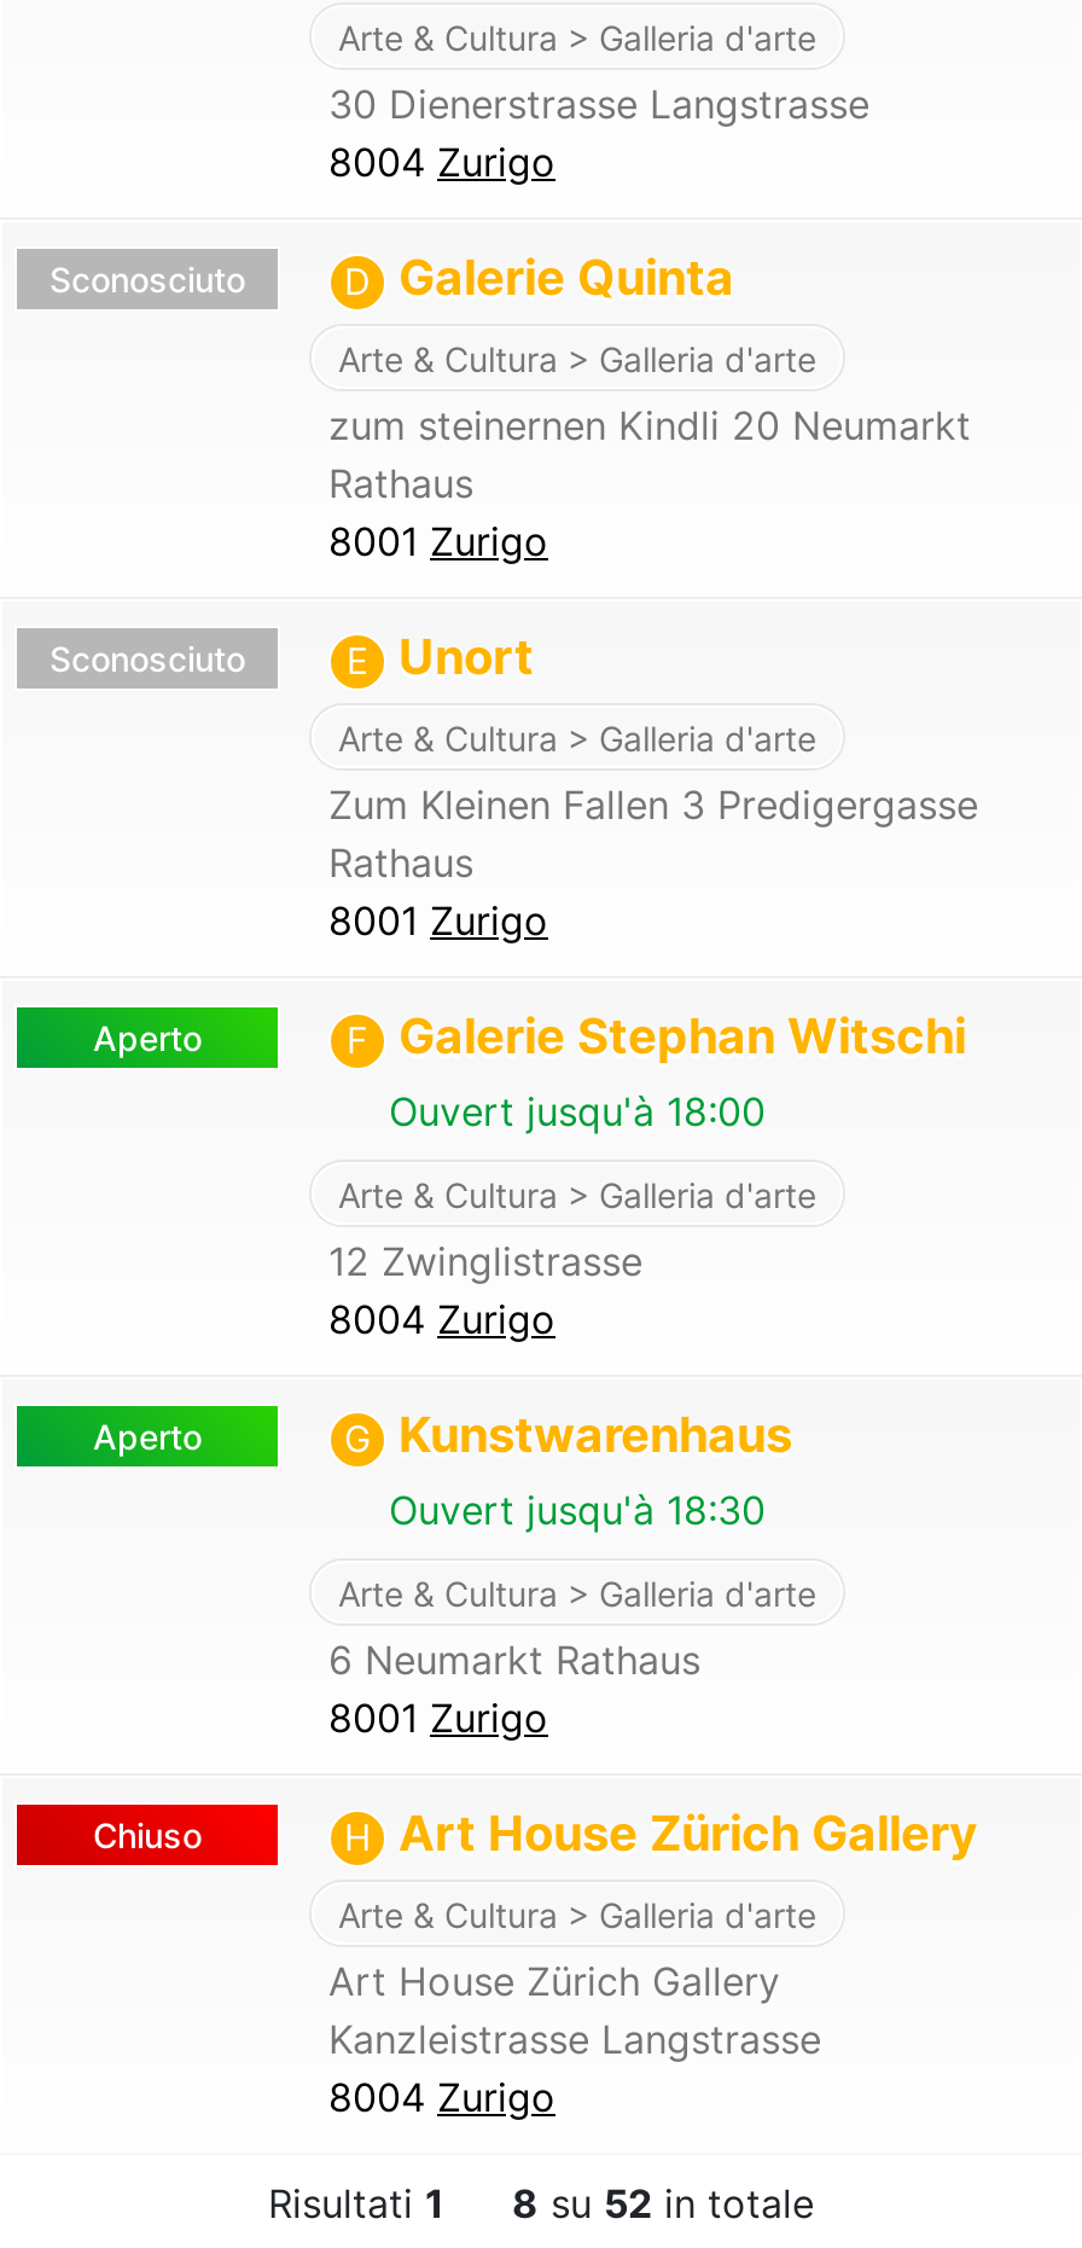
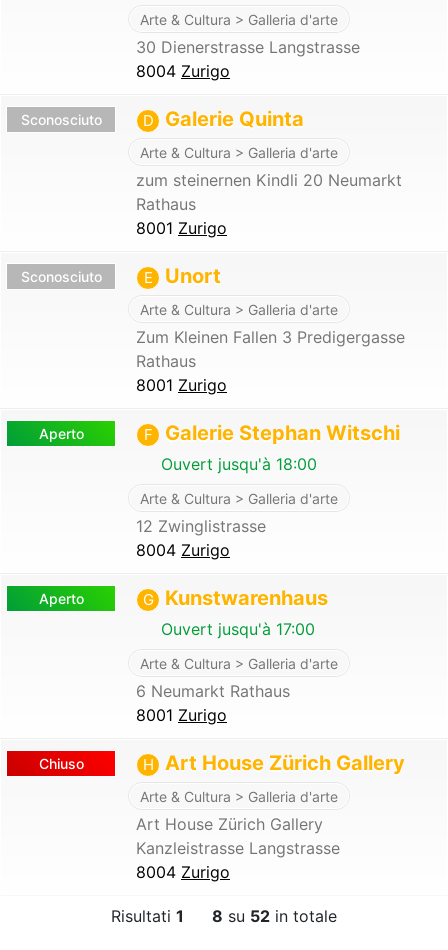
- Ouvert jusqu'à 18:30
+ Ouvert jusqu'à 17:00
